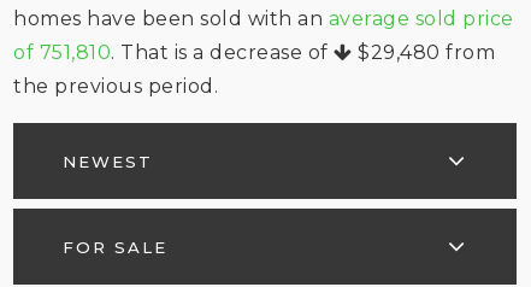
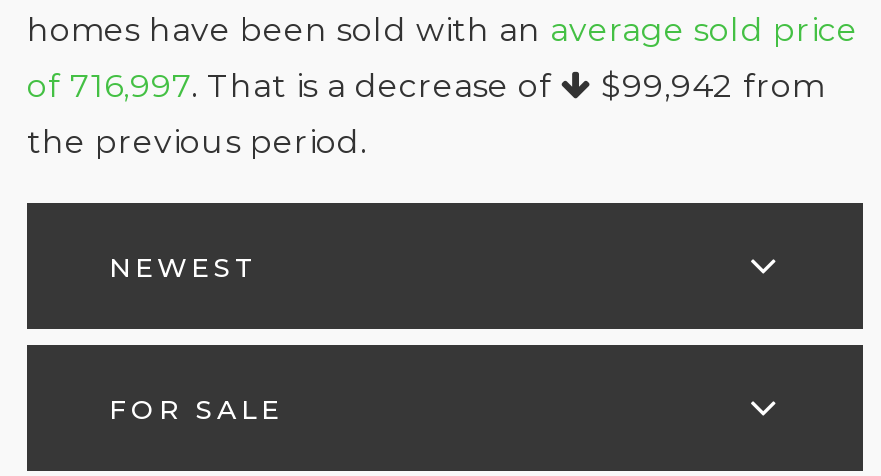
- of 751,810. That is a decrease of
+ of 716,997. That is a decrease of

- $29,480 from
+ $99,942 from
